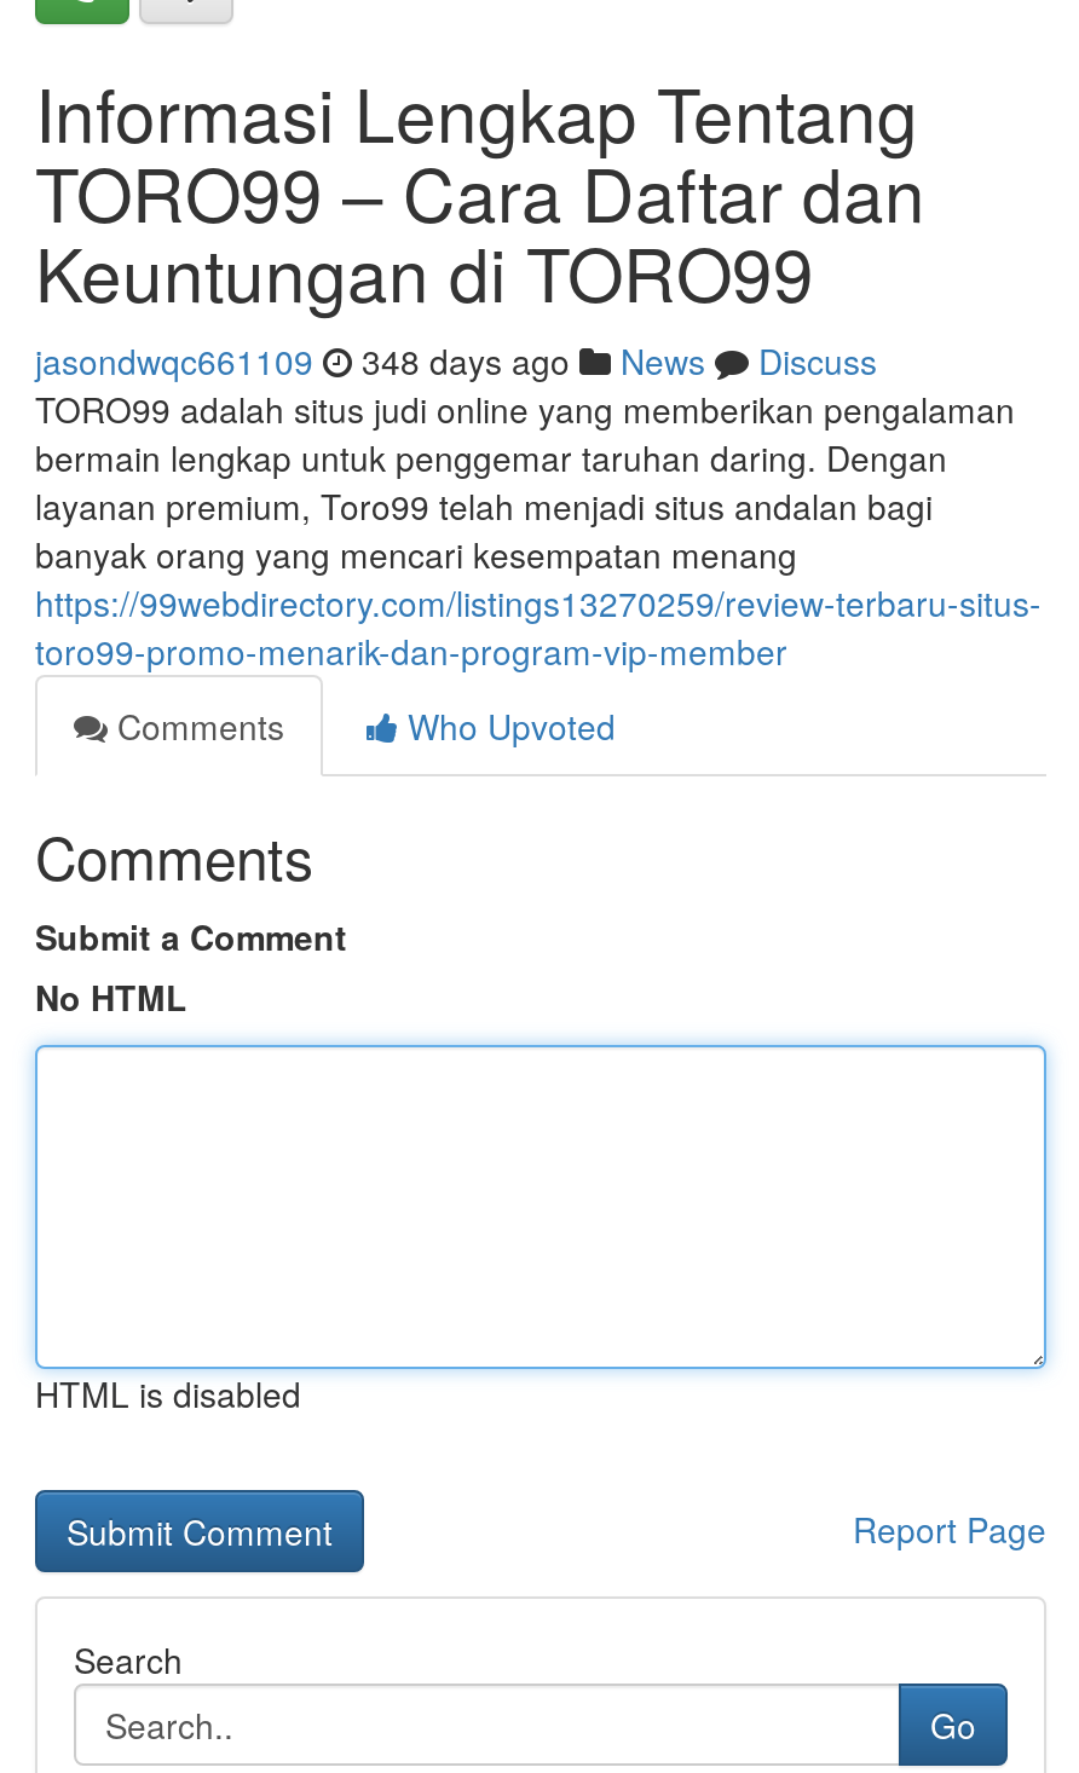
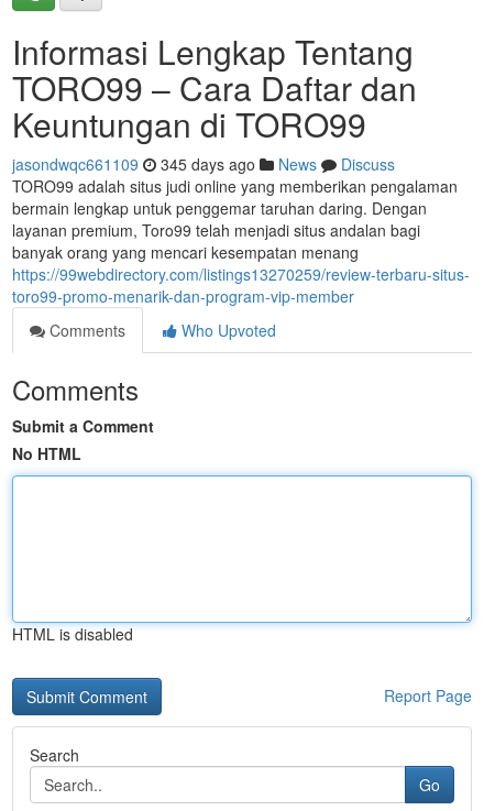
- jasondwqc661109 348 days ago News Discuss
+ jasondwqc661109 345 days ago News Discuss
